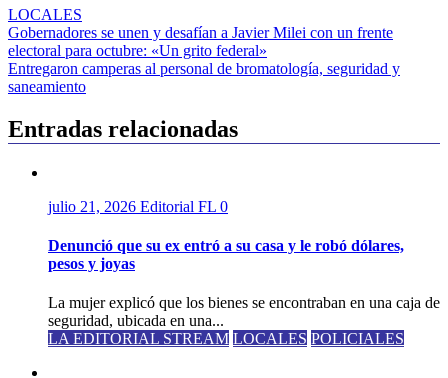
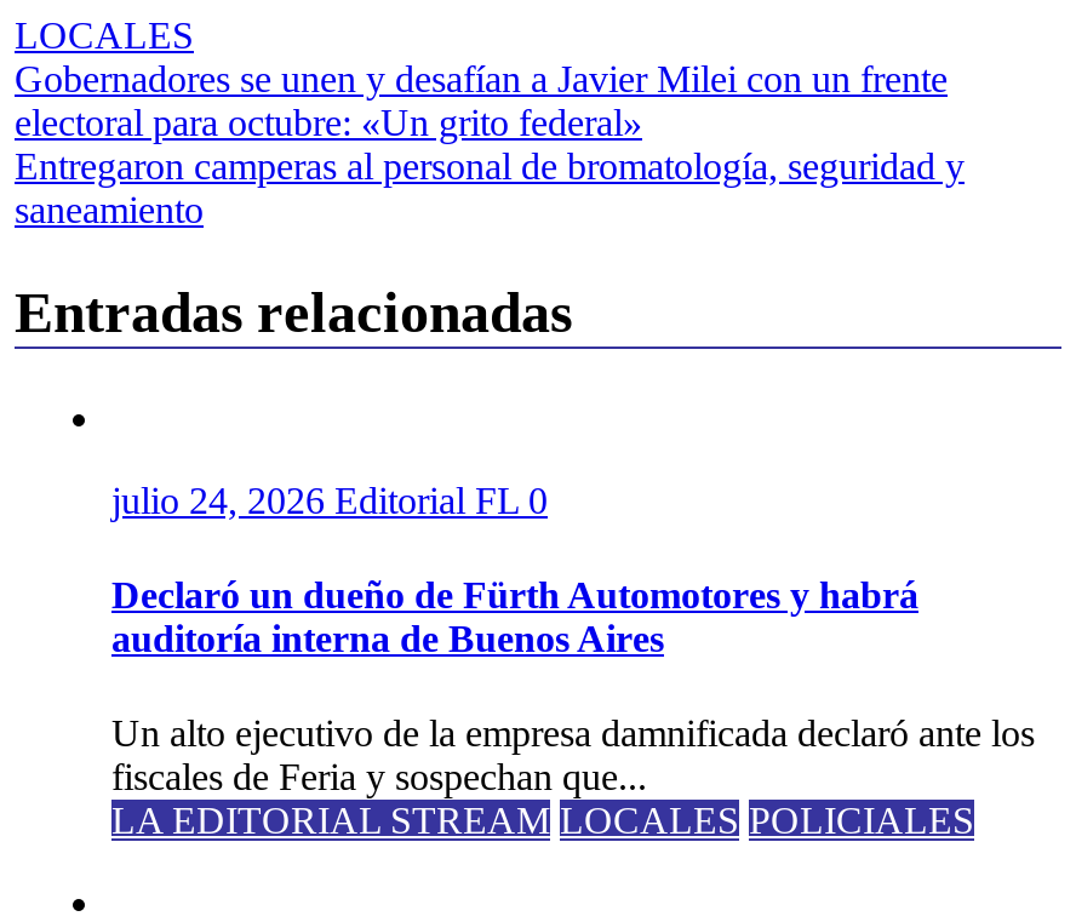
- julio 21, 2026 Editorial FL 0
+ julio 24, 2026 Editorial FL 0

- Denunció que su ex entró a su casa y le robó dólares,
- pesos y joyas
+ Declaró un dueño de Fürth Automotores y habrá
+ auditoría interna de Buenos Aires

- La mujer explicó que los bienes se encontraban en una caja de
- seguridad, ubicada en una...
+ Un alto ejecutivo de la empresa damnificada declaró ante los
+ fiscales de Feria y sospechan que...
